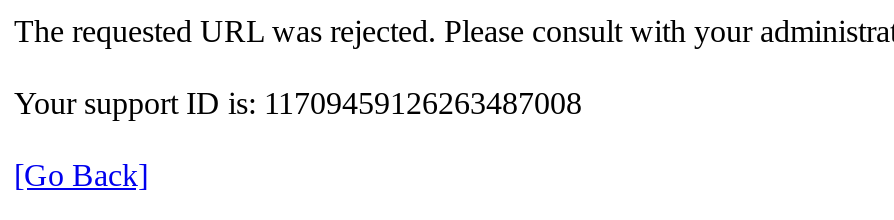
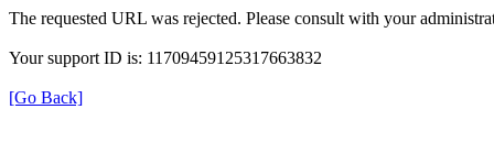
- Your support ID is: 11709459126263487008
+ Your support ID is: 11709459125317663832
